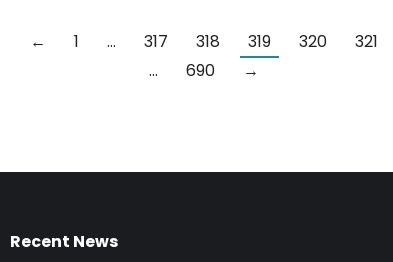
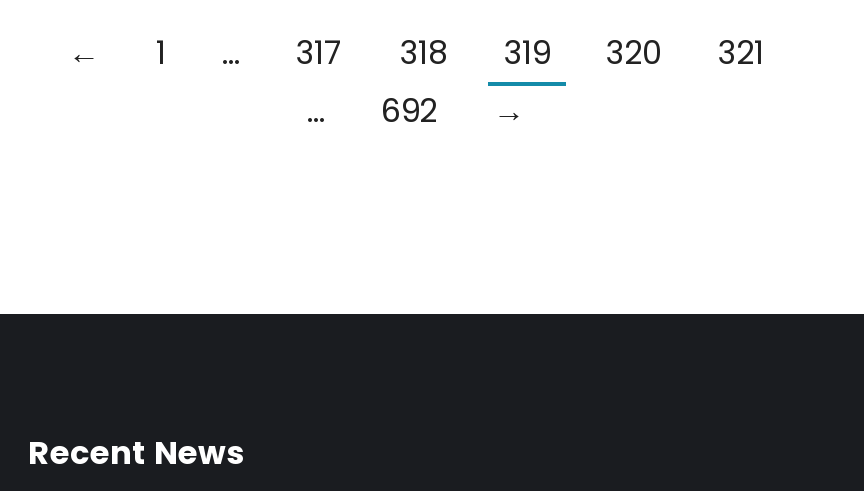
- 690
+ 692
